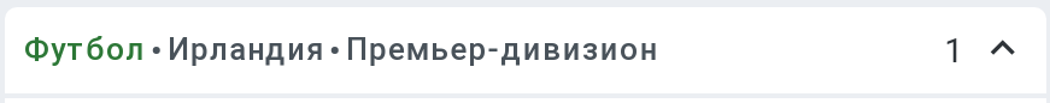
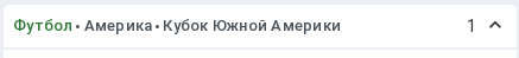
- Футбол Ирландия Премьер-дивизион
+ Футбол Америка Кубок Южной Америки
